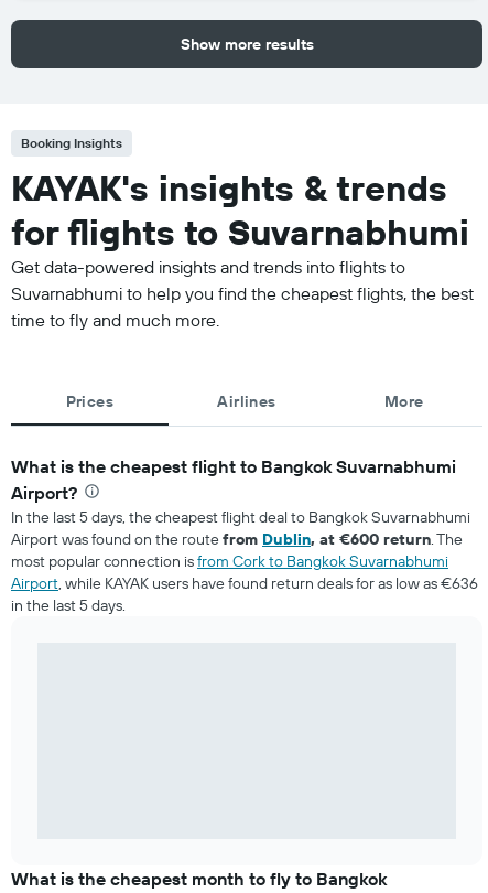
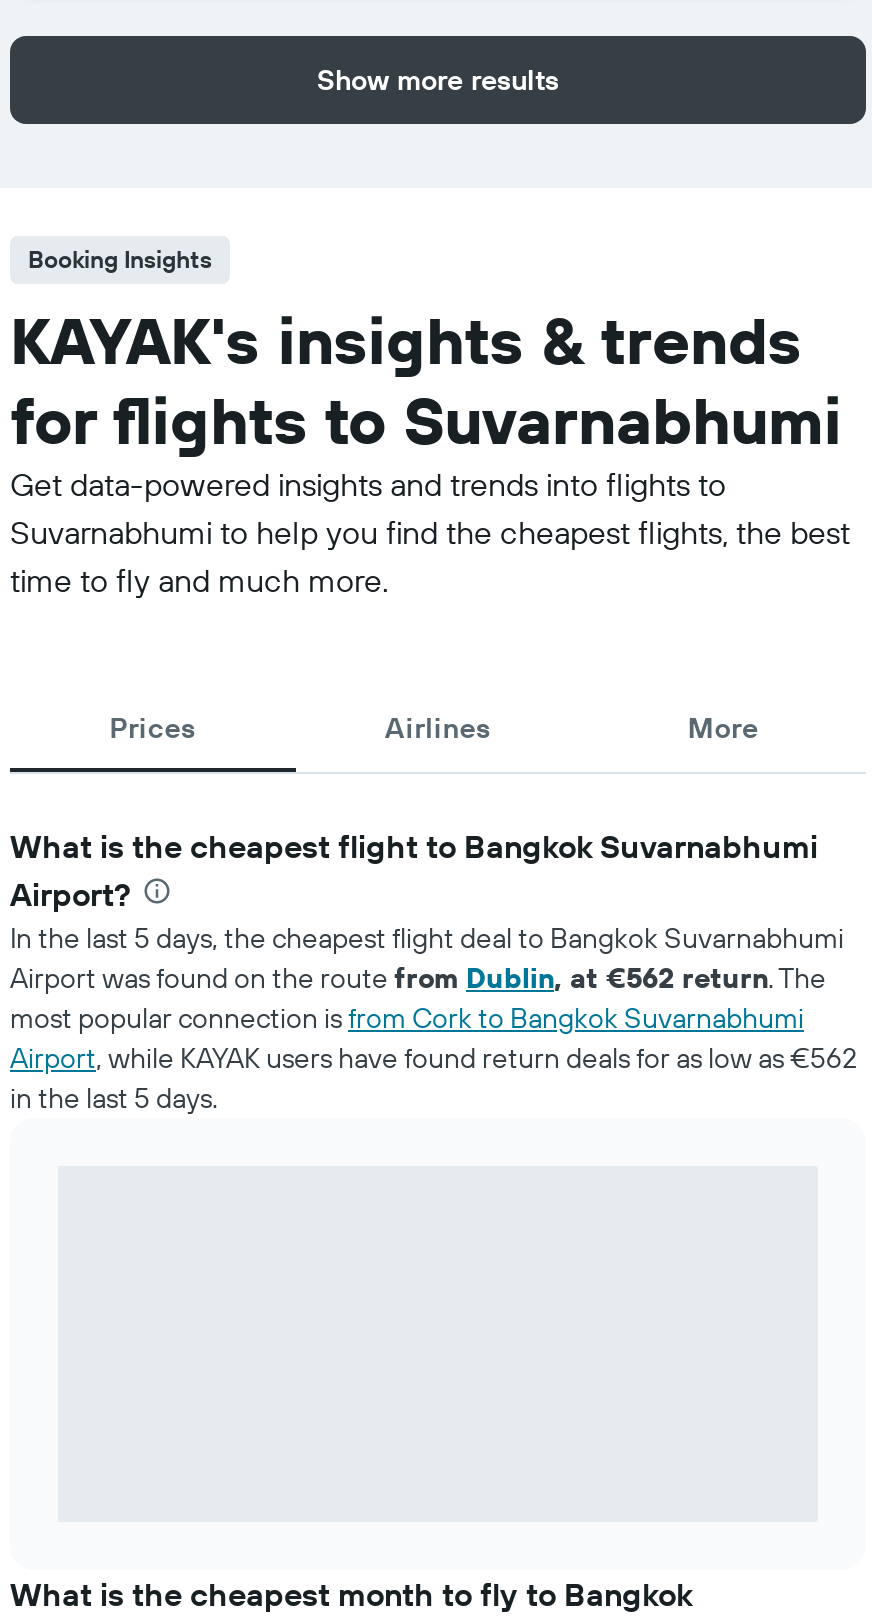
- Airport was found on the route from Dublin, at €600 return. The
+ Airport was found on the route from Dublin, at €562 return. The

- Airport, while KAYAK users have found return deals for as low as €636
+ Airport, while KAYAK users have found return deals for as low as €562
